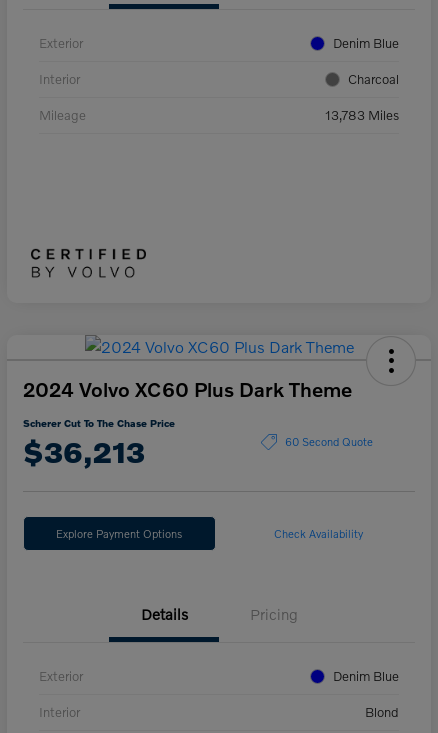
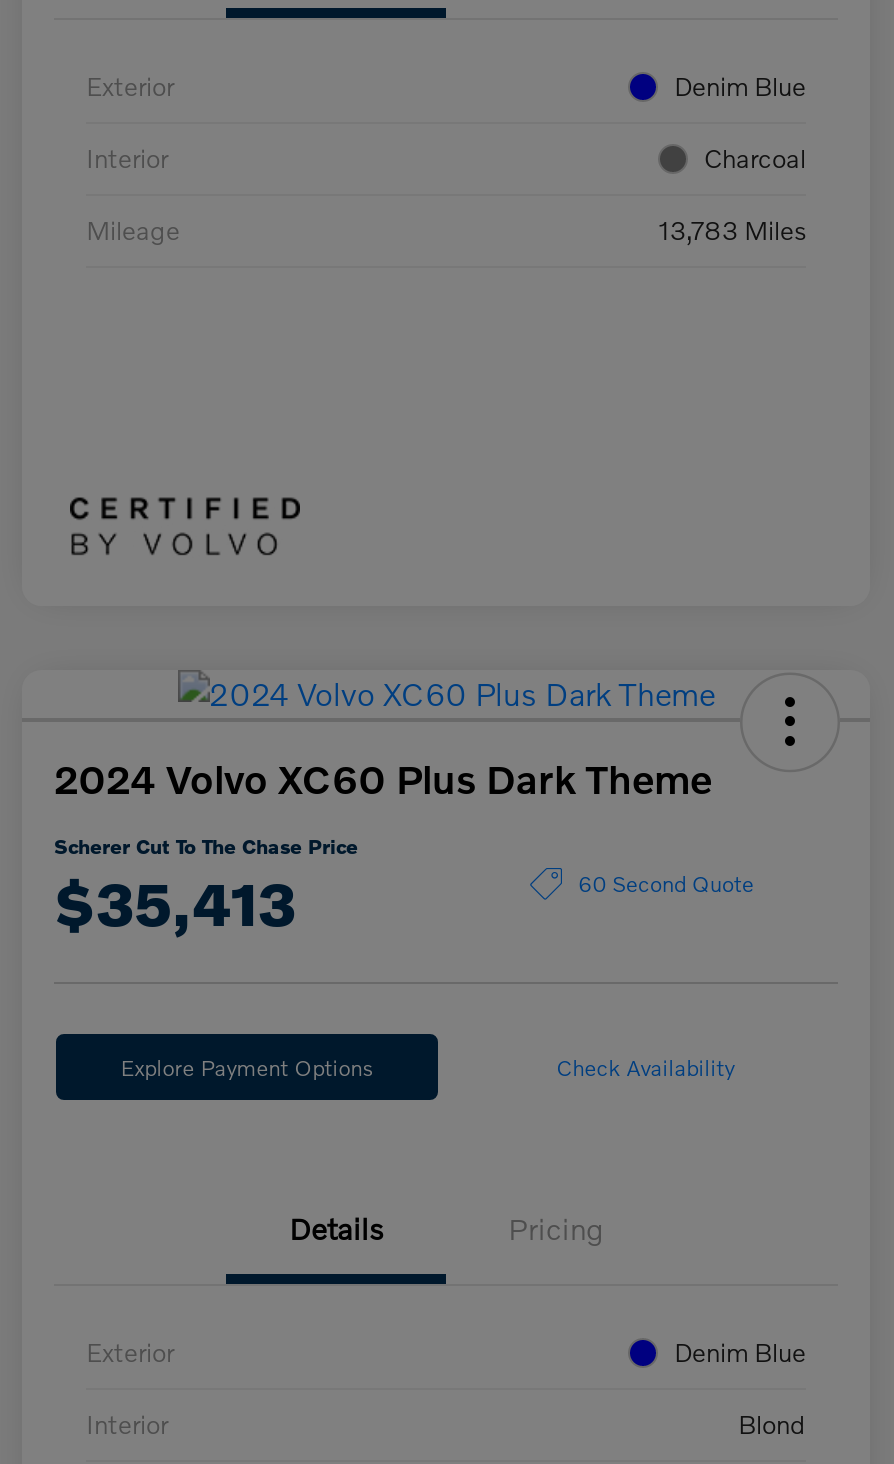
- $36,213
+ $35,413
